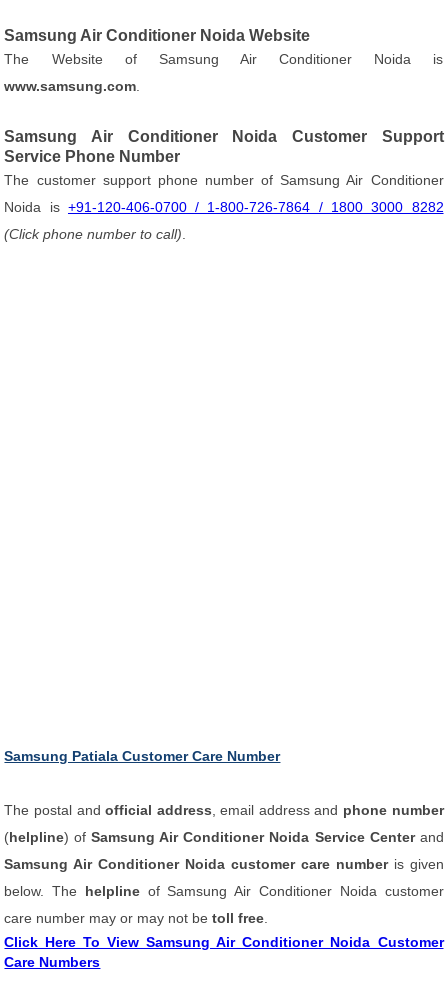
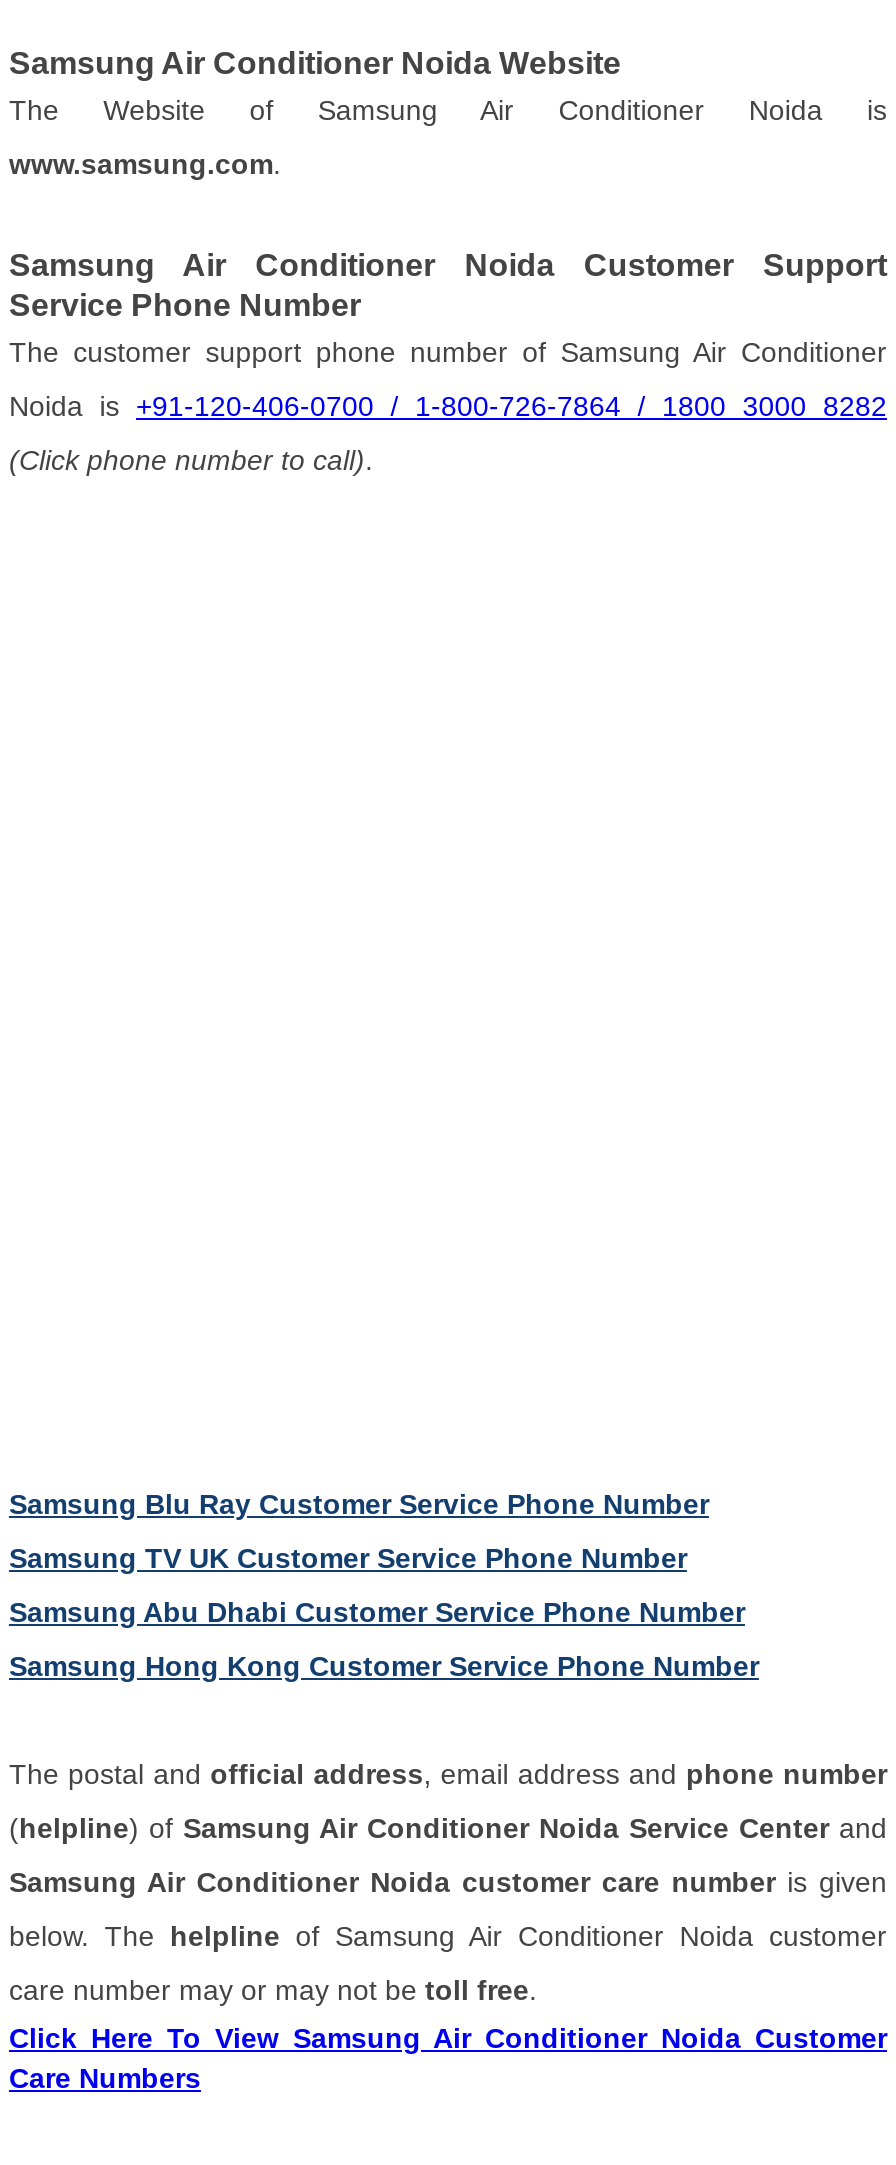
- Samsung Patiala Customer Care Number
+ Samsung Blu Ray Customer Service Phone Number
+ Samsung TV UK Customer Service Phone Number
+ Samsung Abu Dhabi Customer Service Phone Number
+ Samsung Hong Kong Customer Service Phone Number
